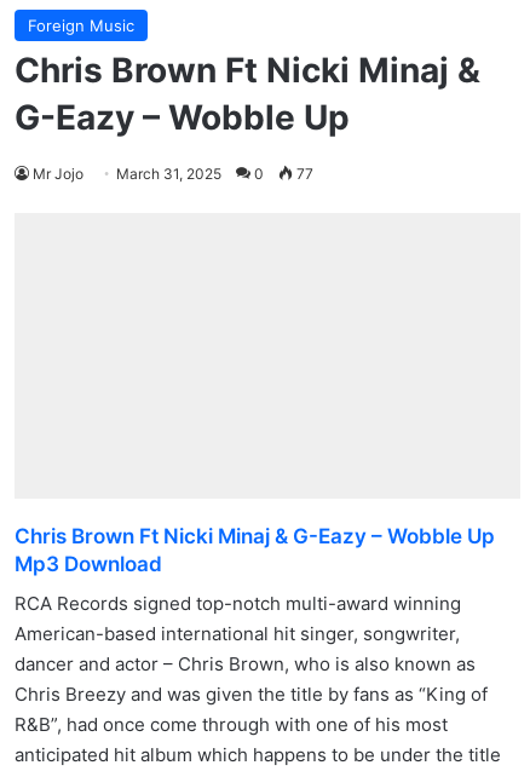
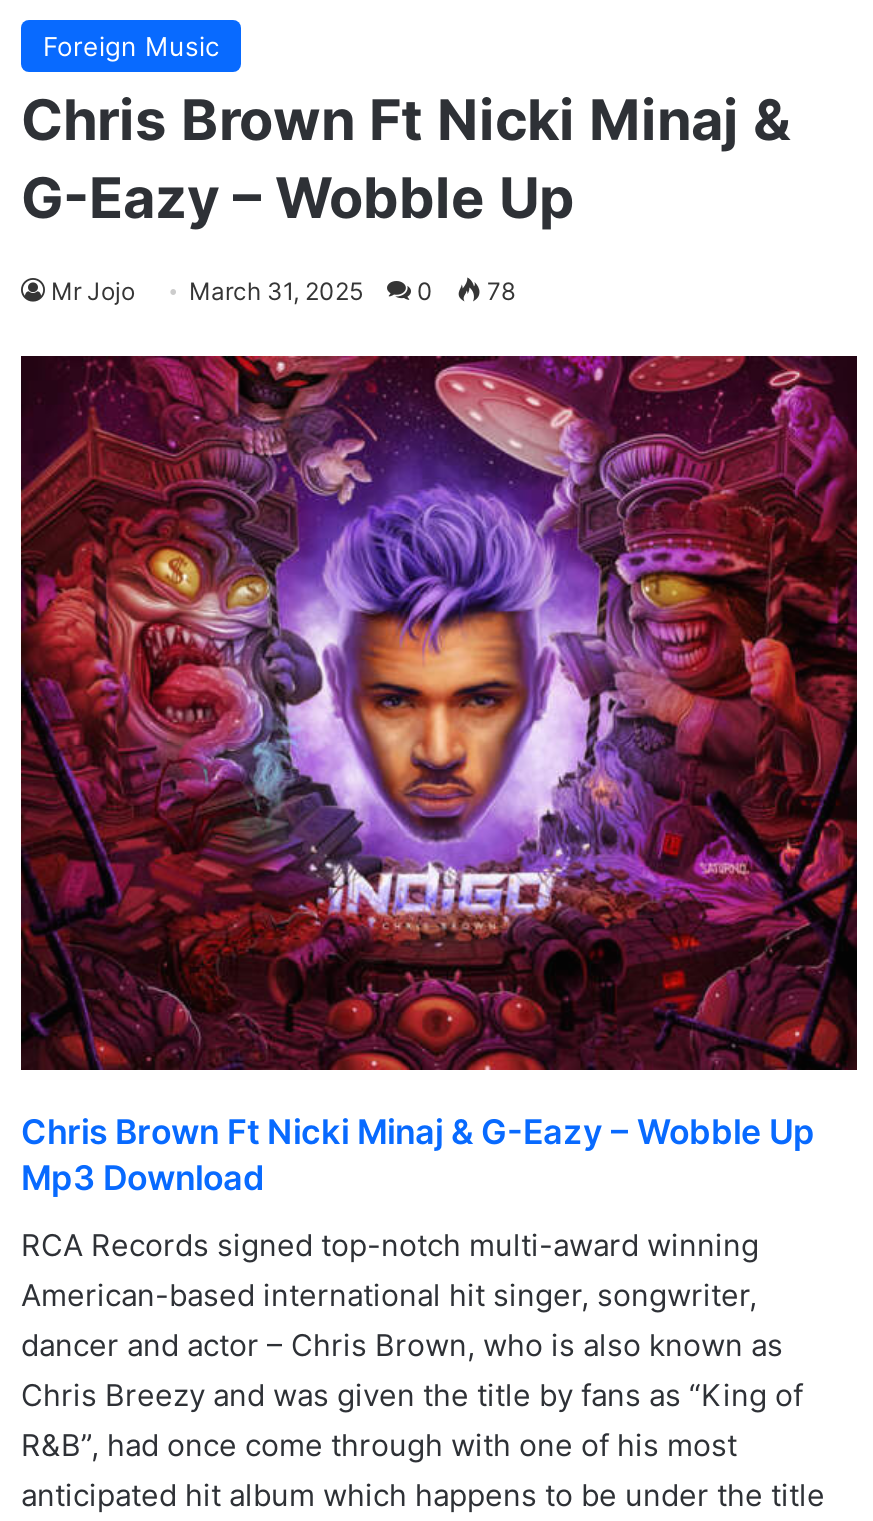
- Mr Jojo March 31, 2025 0 77
+ Mr Jojo March 31, 2025 0 78

+ [image]
